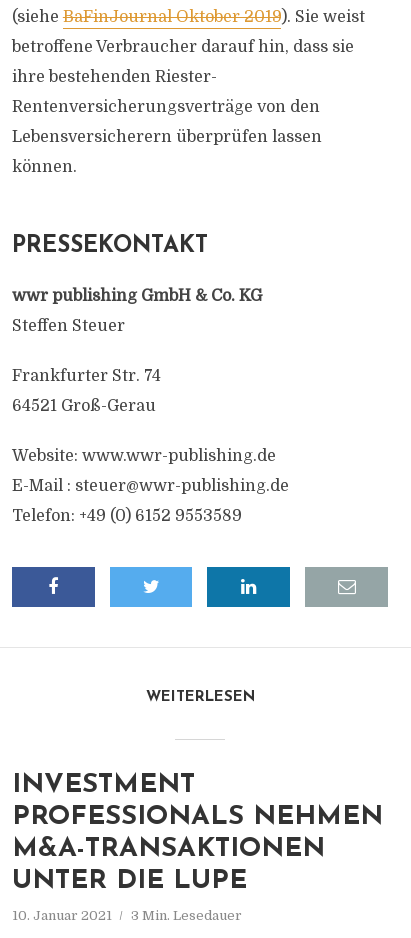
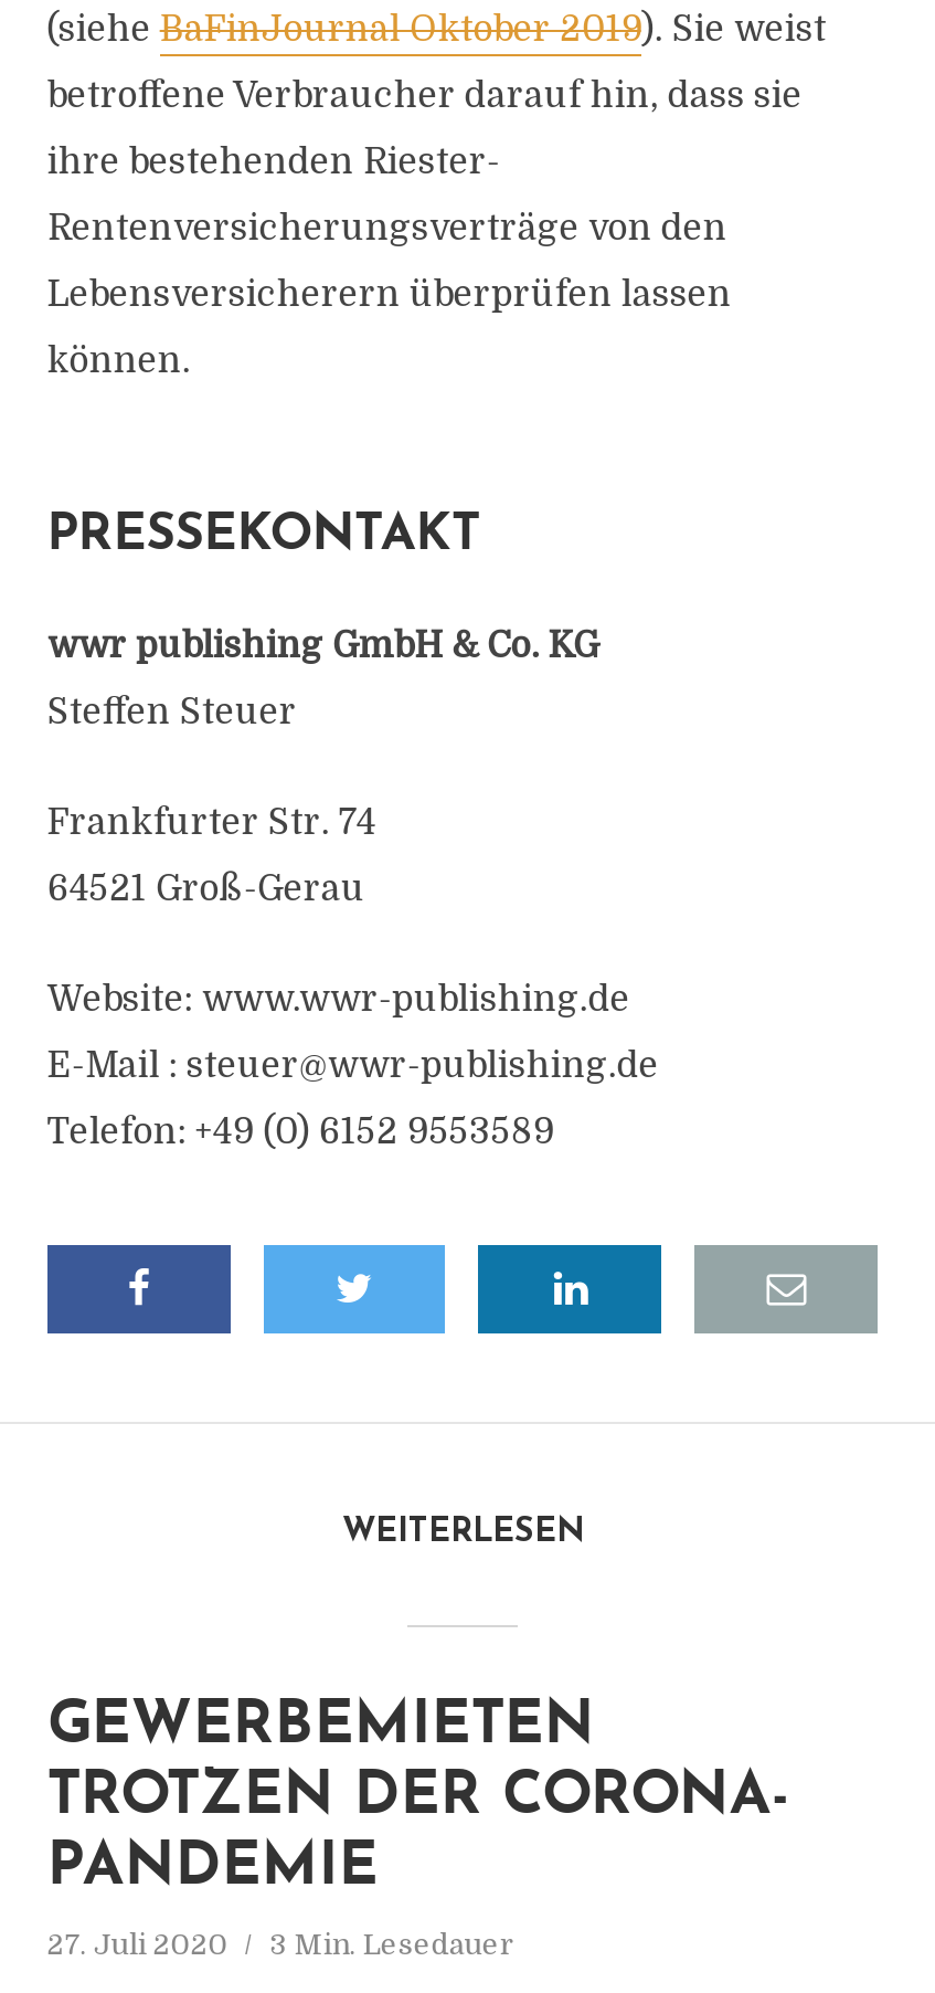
- INVESTMENT
- PROFESSIONALS NEHMEN
- M&A-TRANSAKTIONEN
- UNTER DIE LUPE
+ GEWERBEMIETEN
+ TROTZEN DER CORONA-
+ PANDEMIE

- 10. Januar 2021 3 Min. Lesedauer
+ 27. Juli 2020 3 Min. Lesedauer
